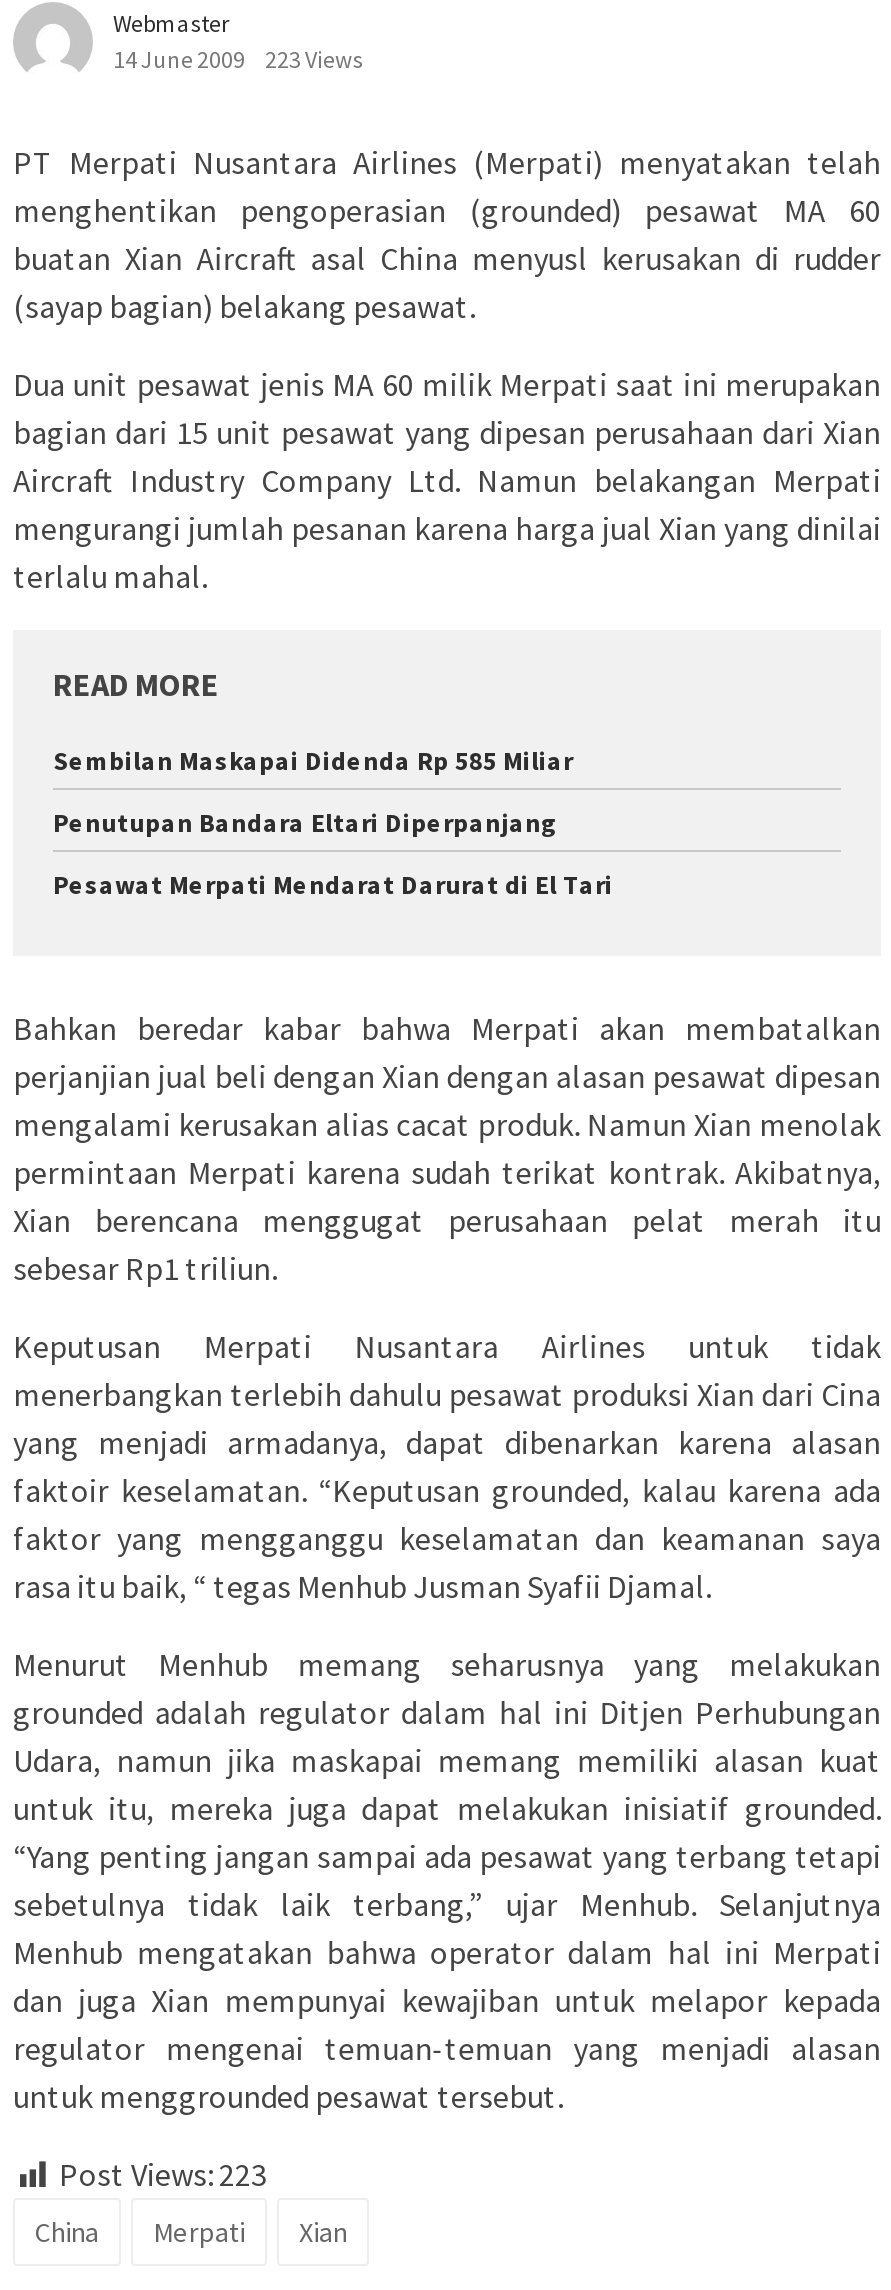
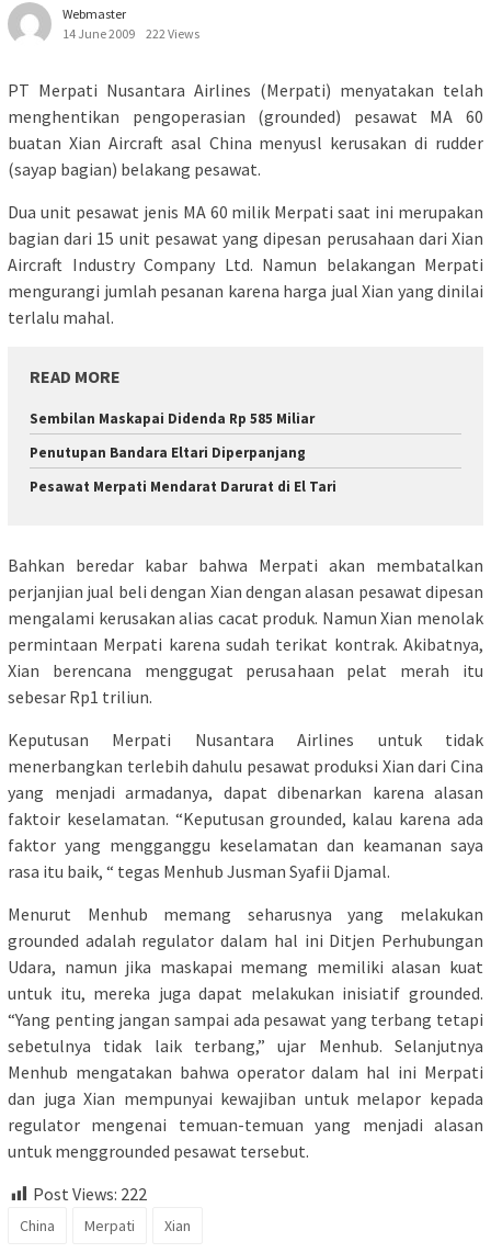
- 14 June 2009 223 Views
+ 14 June 2009 222 Views

- Post Views: 223
+ Post Views: 222
